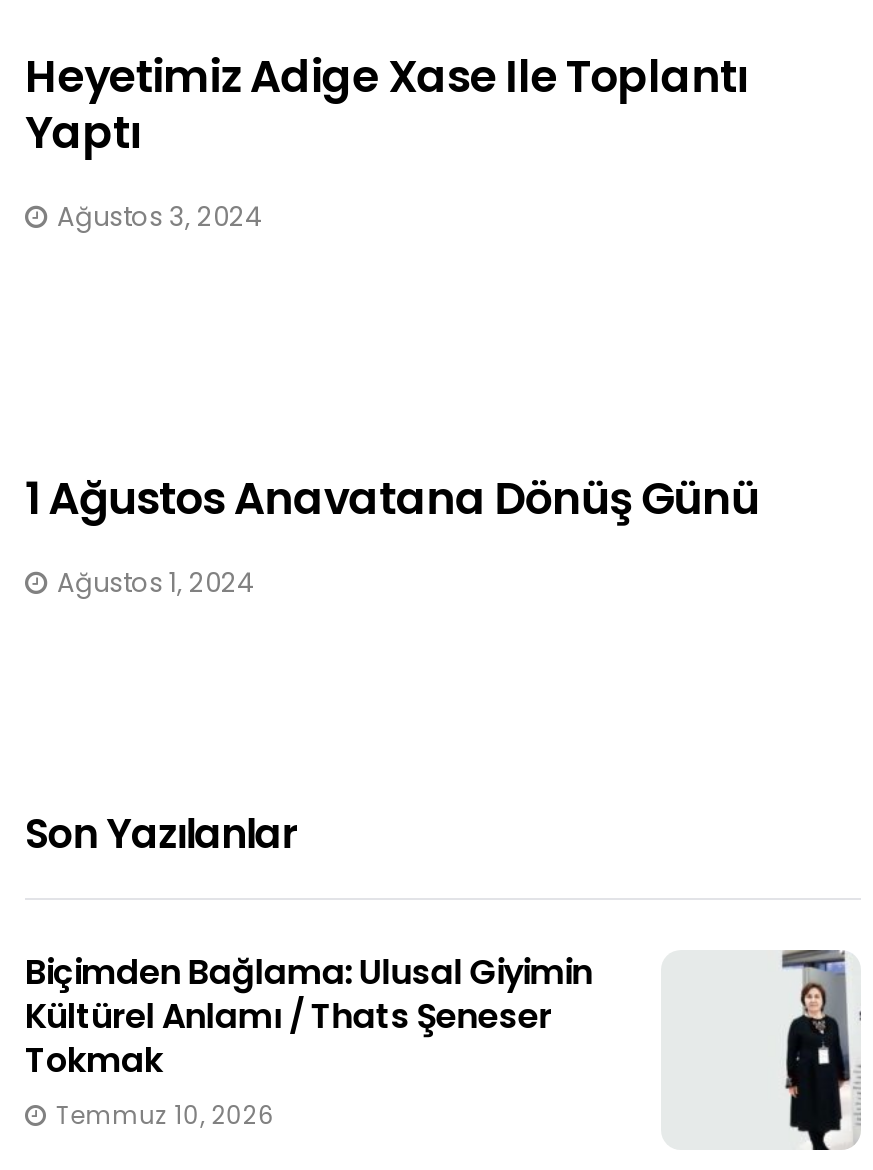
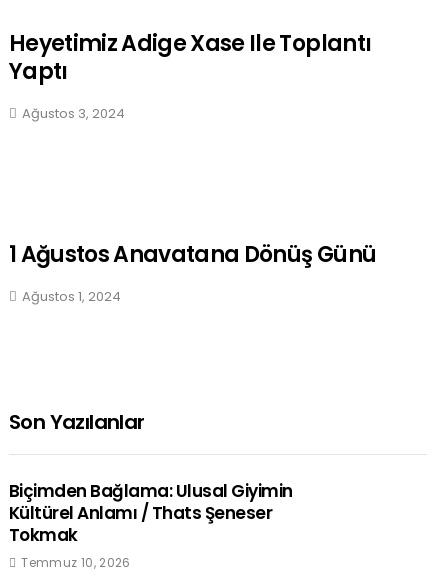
- [image]
